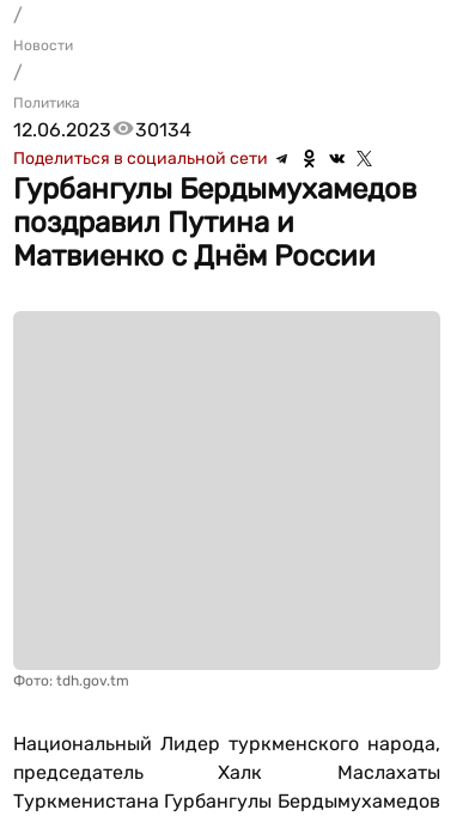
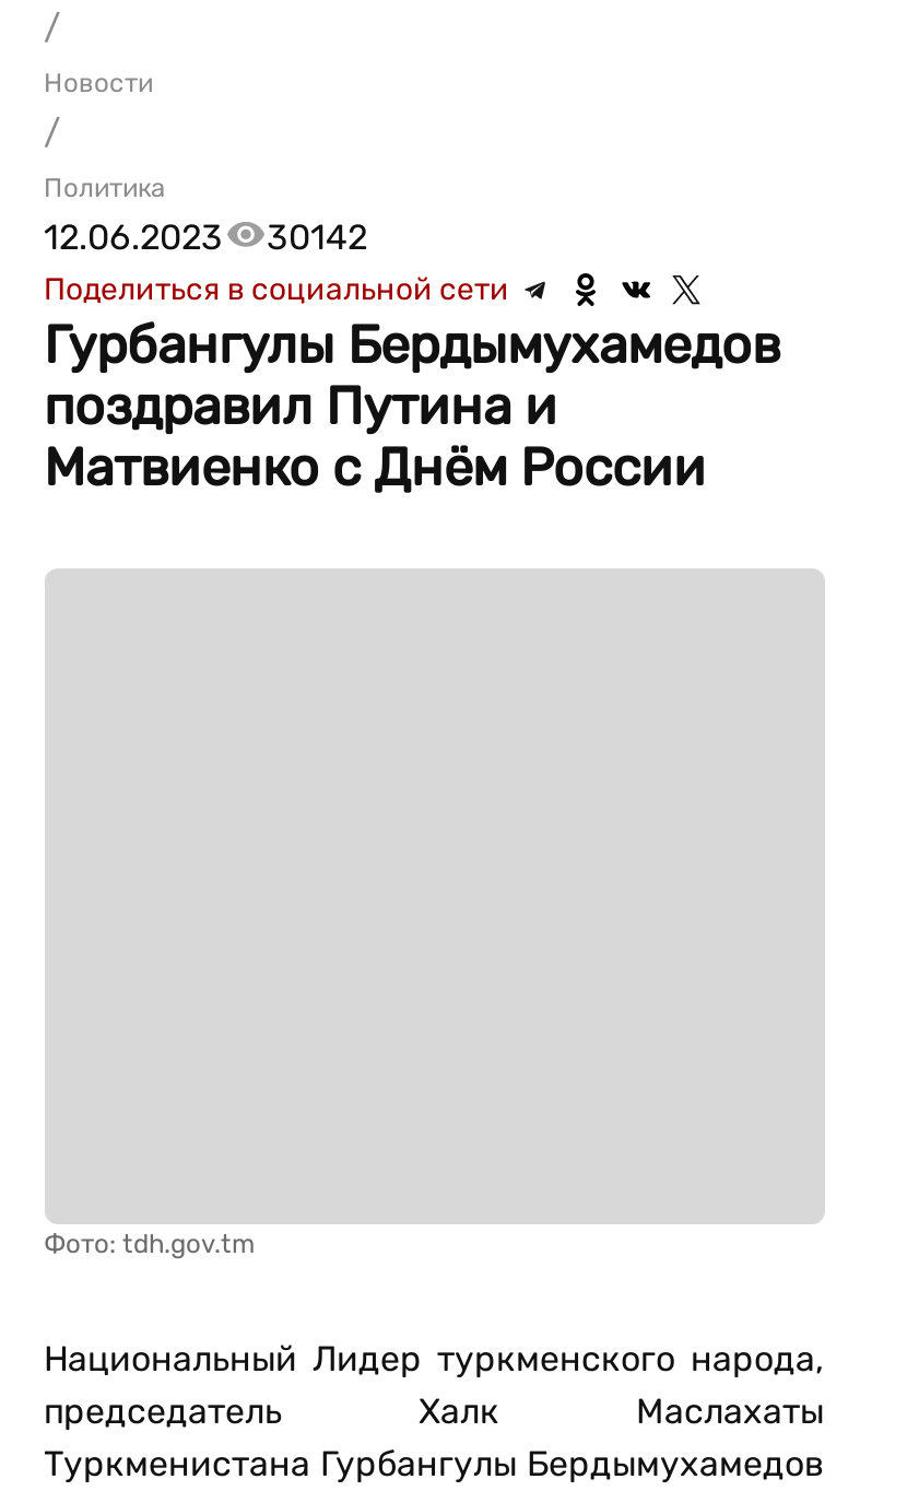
- 12.06.2023 30134
+ 12.06.2023 30142
